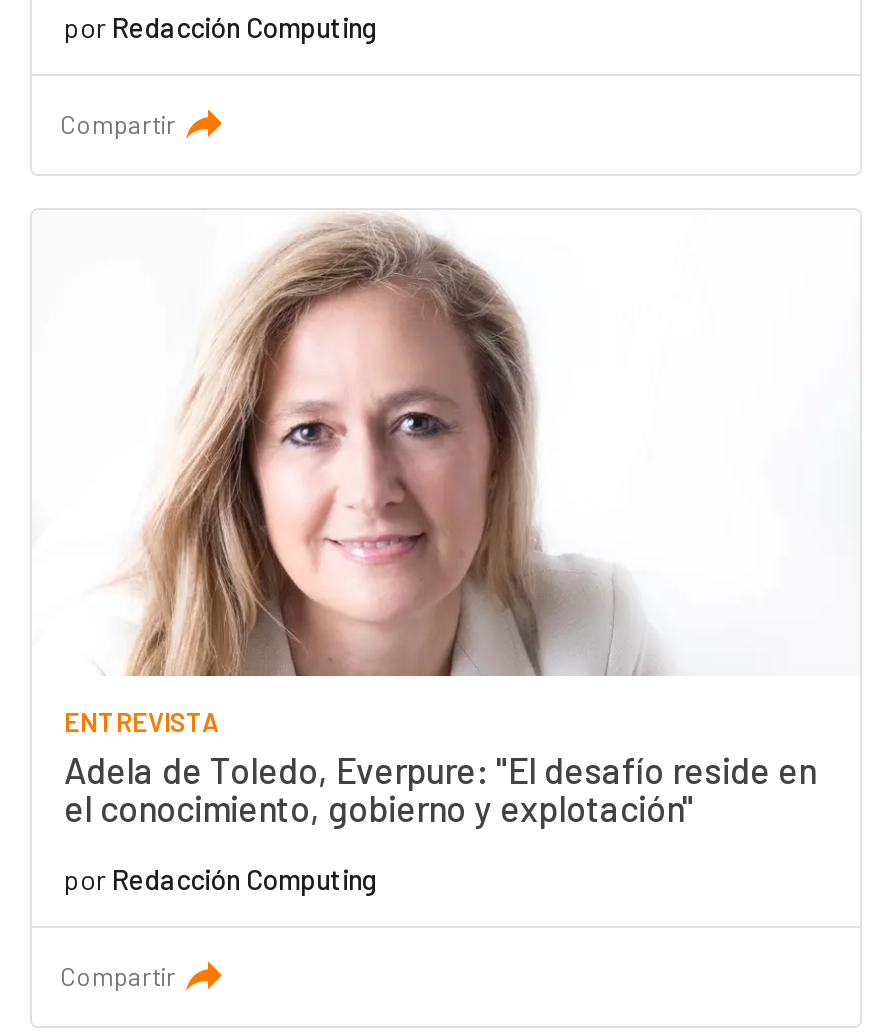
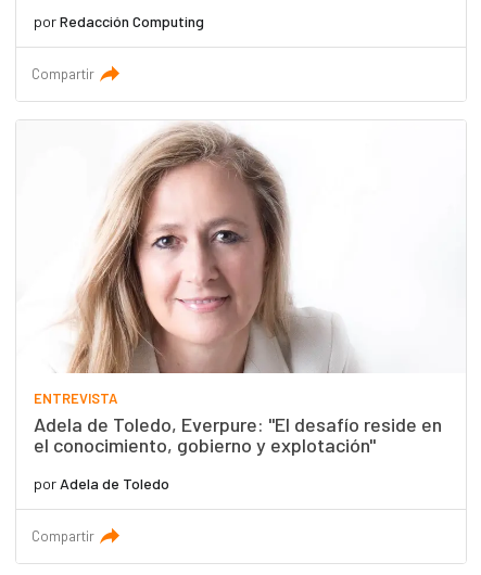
- por Redacción Computing
+ por Adela de Toledo
